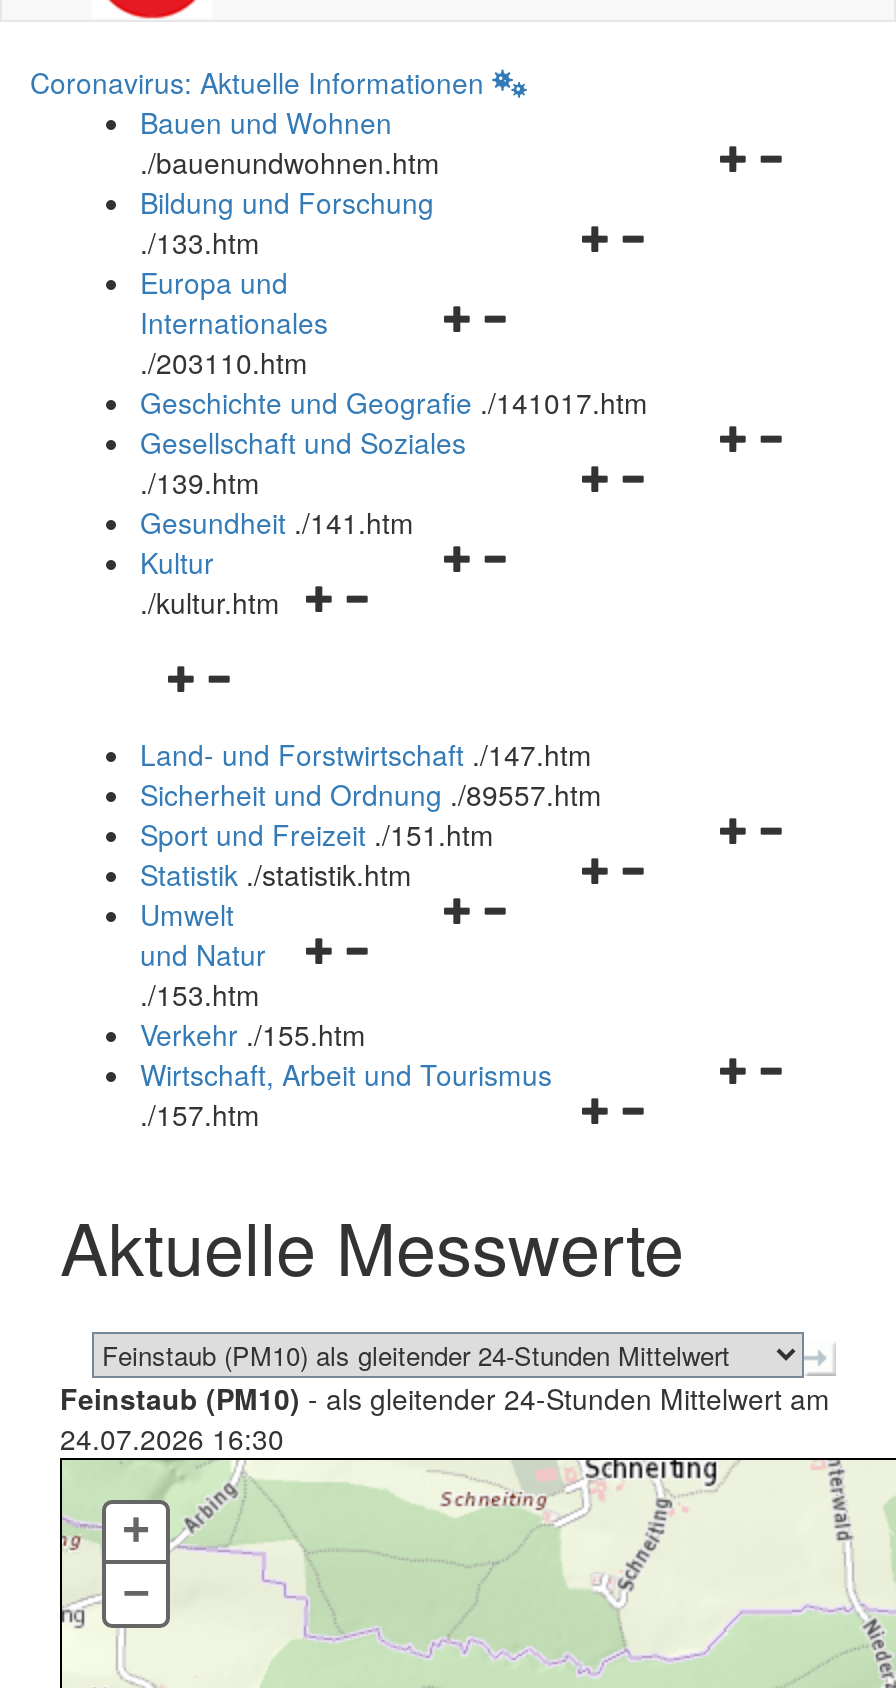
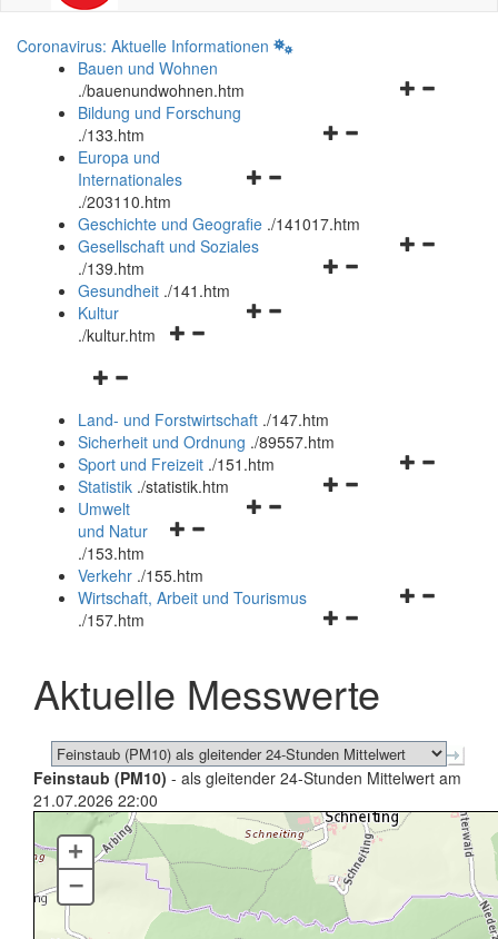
- 24.07.2026 16:30
+ 21.07.2026 22:00
